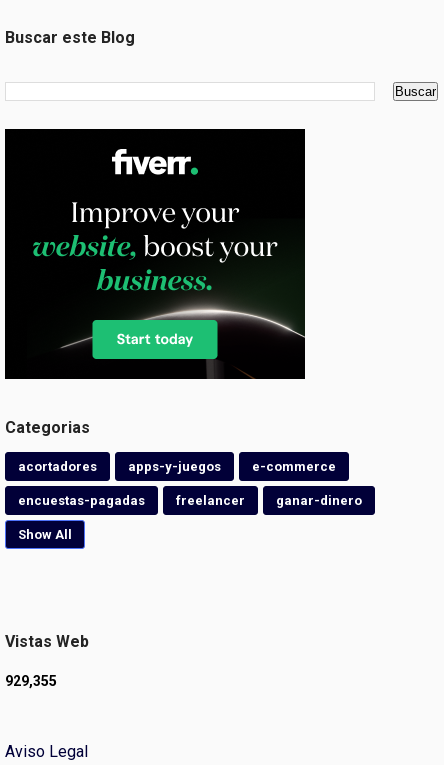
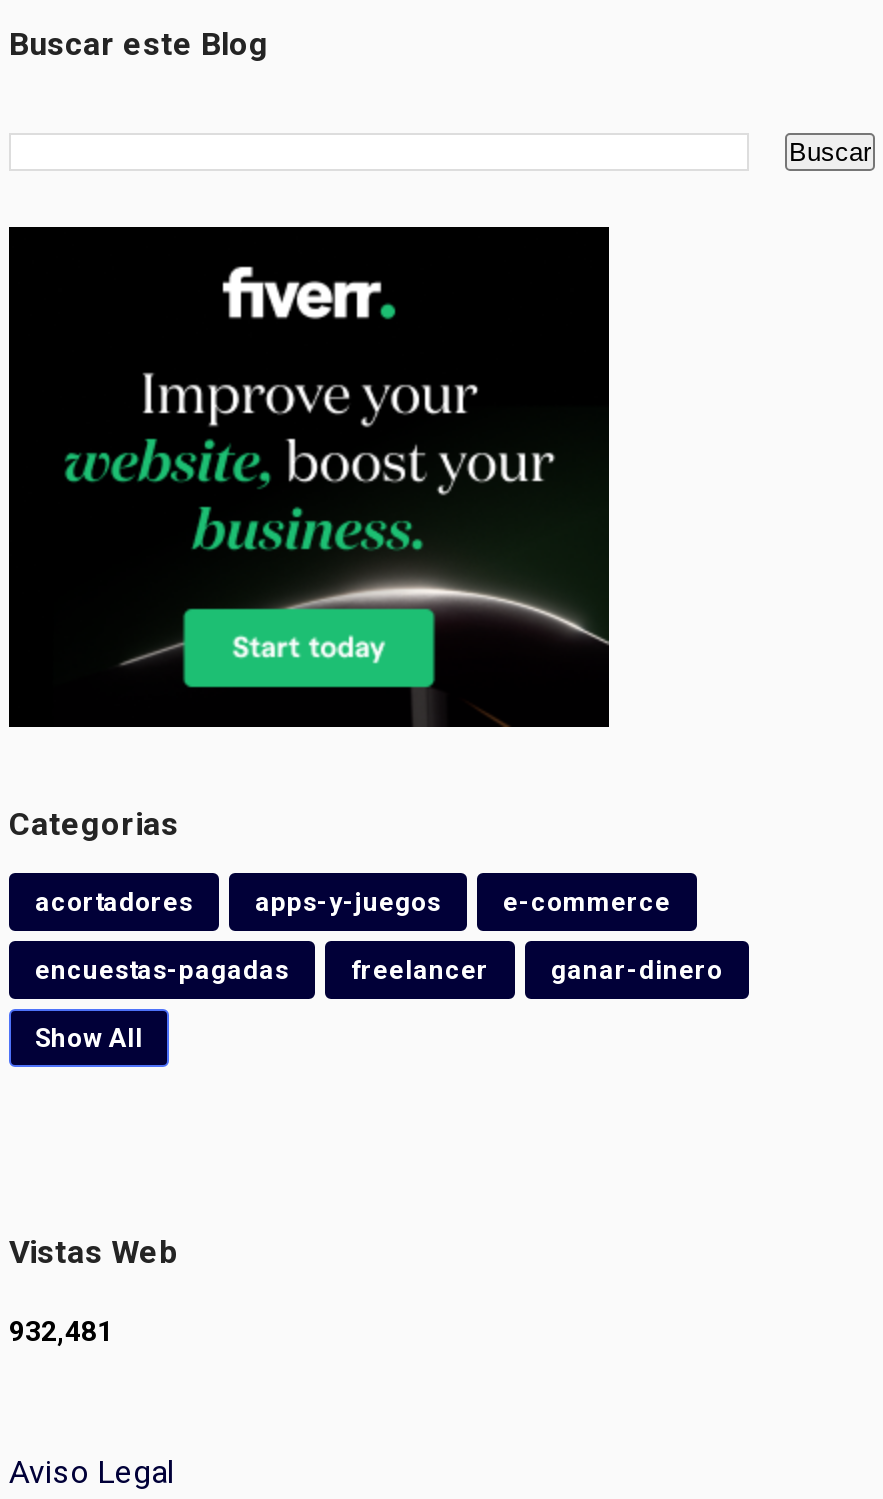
- 929,355
+ 932,481
